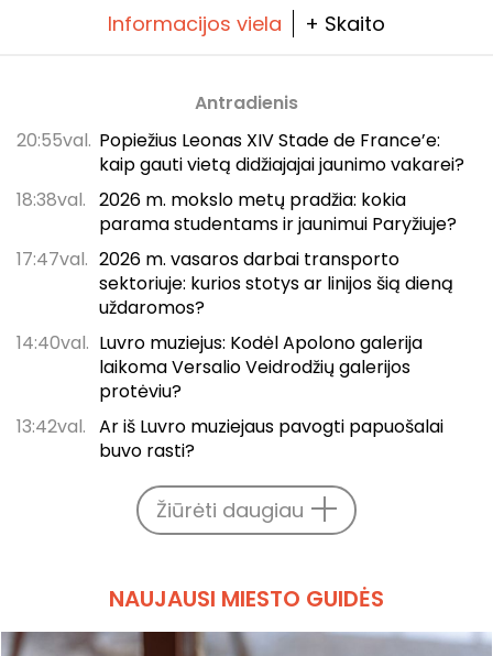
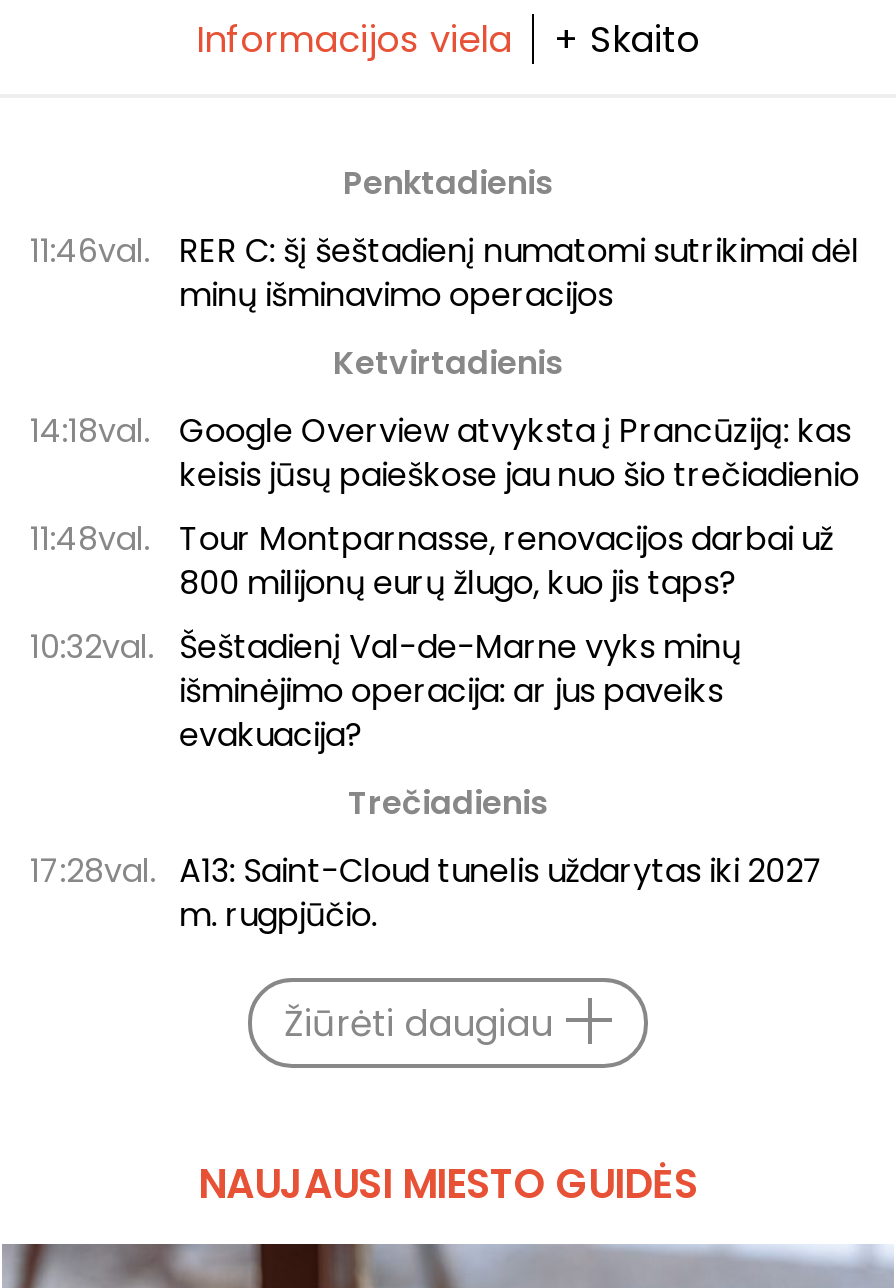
- Antradienis
- 20:55val. Popiežius Leonas XIV Stade de France’e:
- kaip gauti vietą didžiajajai jaunimo vakarei?
- 18:38val. 2026 m. mokslo metų pradžia: kokia
- parama studentams ir jaunimui Paryžiuje?
- 17:47val. 2026 m. vasaros darbai transporto
- sektoriuje: kurios stotys ar linijos šią dieną
- uždaromos?
- 14:40val. Luvro muziejus: Kodėl Apolono galerija
- laikoma Versalio Veidrodžių galerijos
- protėviu?
- 13:42val. Ar iš Luvro muziejaus pavogti papuošalai
- buvo rasti?
+ Penktadienis
+ 11:46val.
+ RER C: šį šeštadienį numatomi sutrikimai dėl
+ minų išminavimo operacijos
+ Ketvirtadienis
+ 14:18val.
+ Google Overview atvyksta į Prancūziją: kas
+ keisis jūsų paieškose jau nuo šio trečiadienio
+ 11:48val.
+ Tour Montparnasse, renovacijos darbai už
+ 800 milijonų eurų žlugo, kuo jis taps?
+ 10:32val. Šeštadienį Val-de-Marne vyks minų
+ išminėjimo operacija: ar jus paveiks
+ evakuacija?
+ Trečiadienis
+ 17:28val. A13: Saint-Cloud tunelis uždarytas iki 2027
+ m. rugpjūčio.
